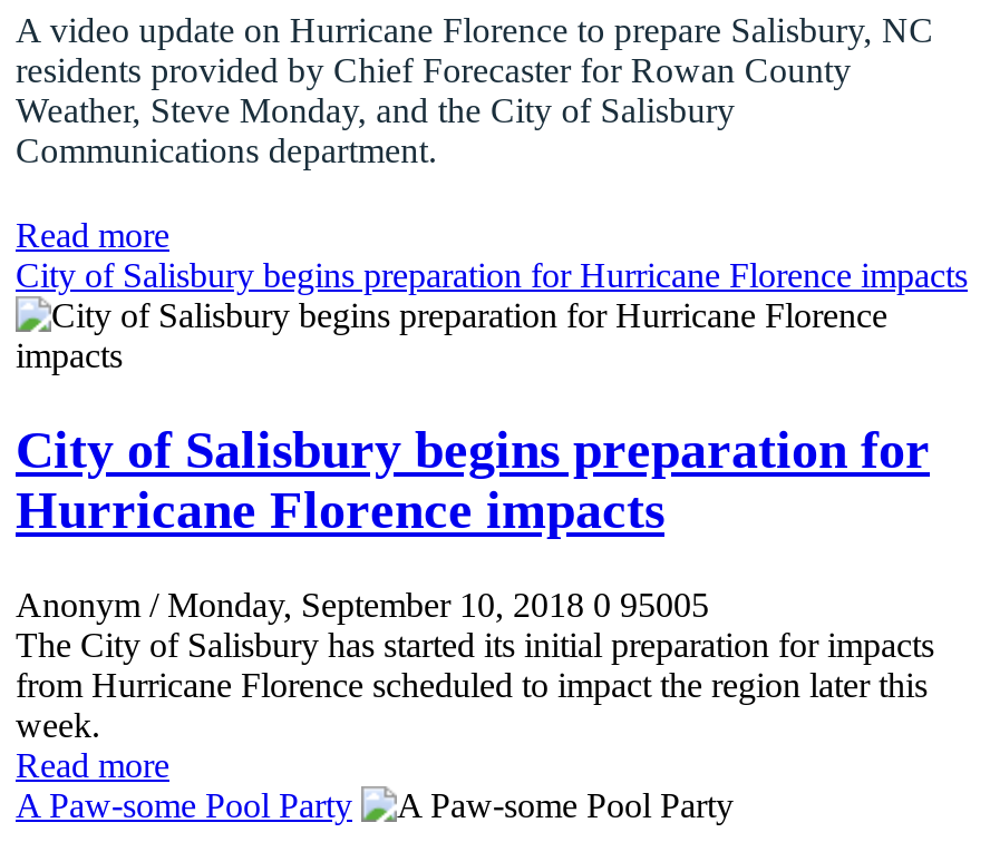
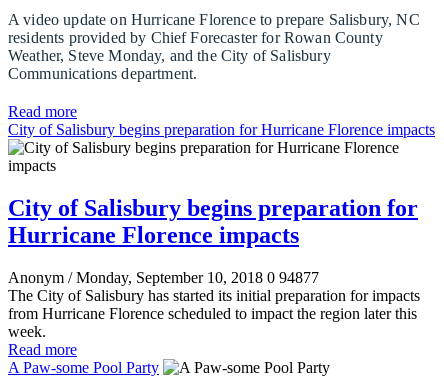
- Anonym / Monday, September 10, 2018 0 95005
+ Anonym / Monday, September 10, 2018 0 94877
